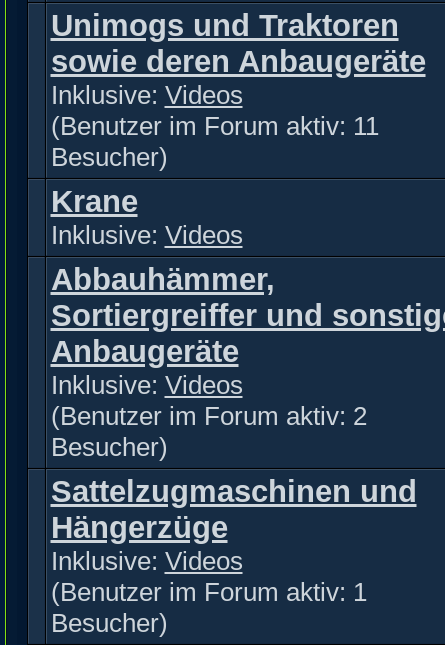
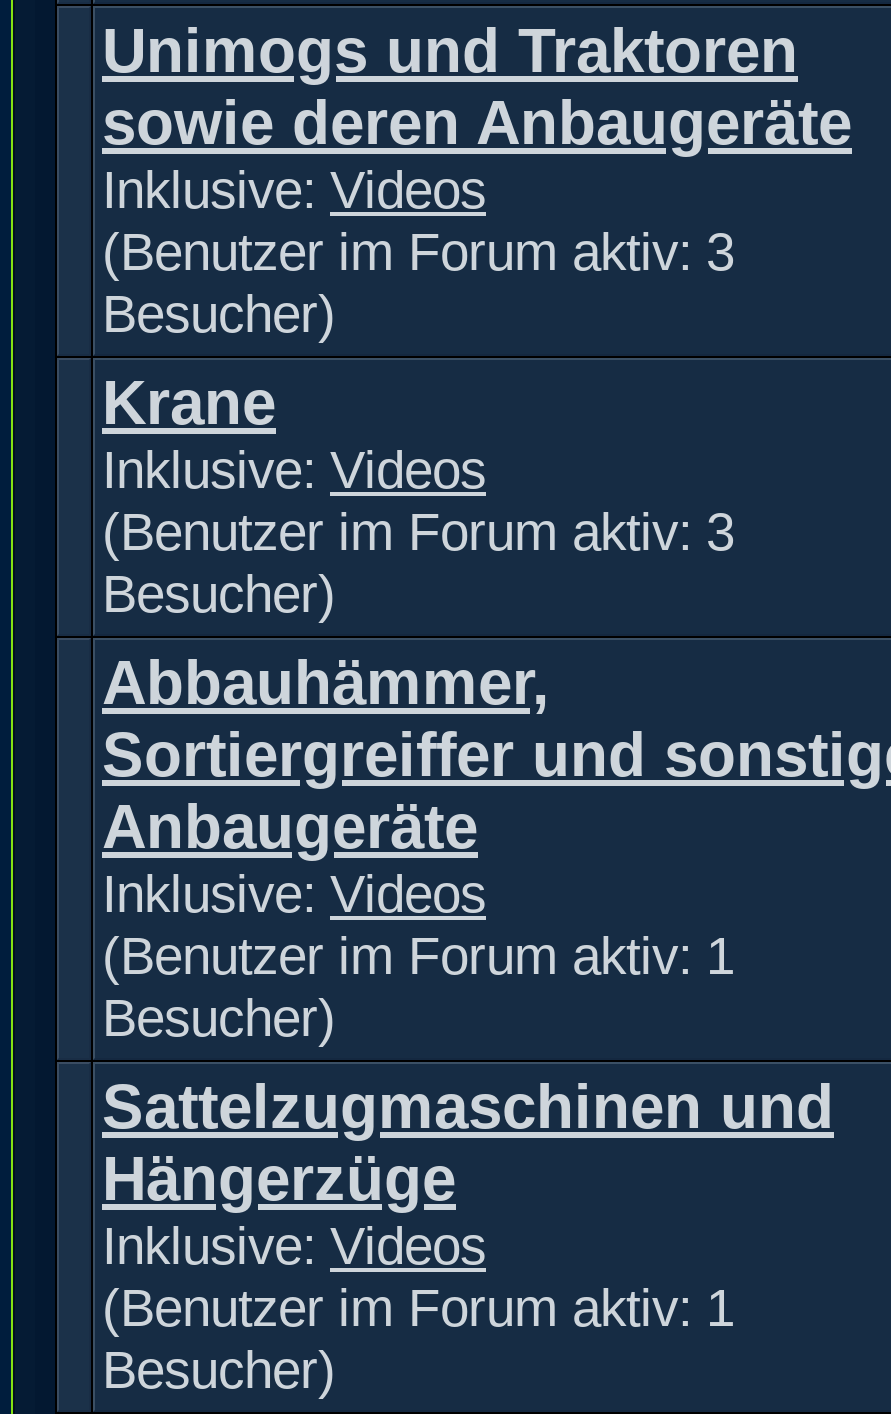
- (Benutzer im Forum aktiv: 11
+ (Benutzer im Forum aktiv: 3

+ (Benutzer im Forum aktiv: 3
+ Besucher)

- (Benutzer im Forum aktiv: 2
+ (Benutzer im Forum aktiv: 1
